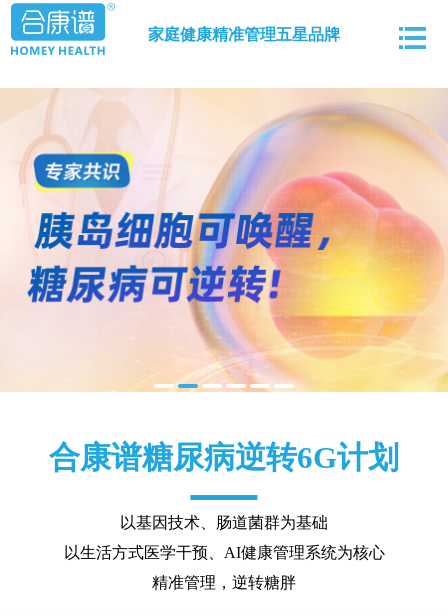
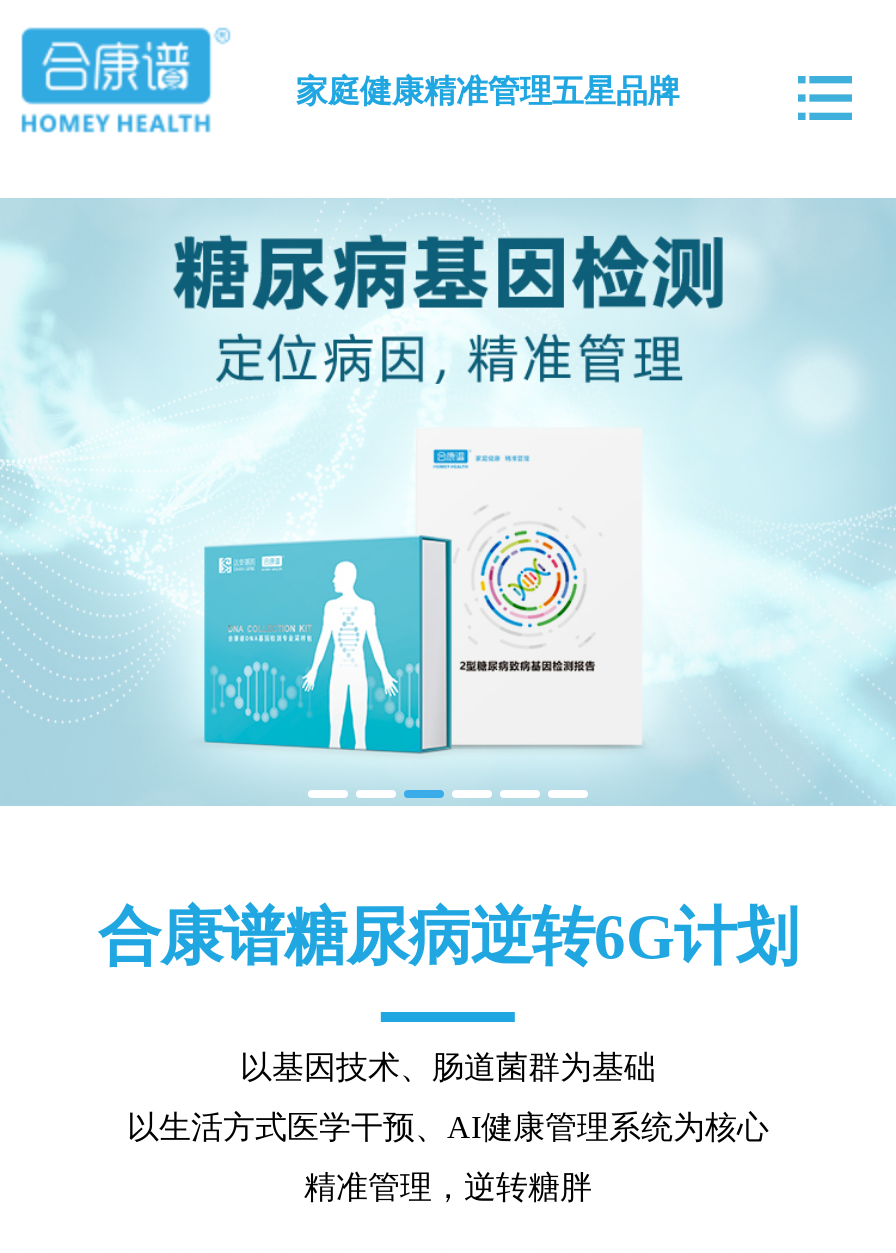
- [image]
+ [image]
